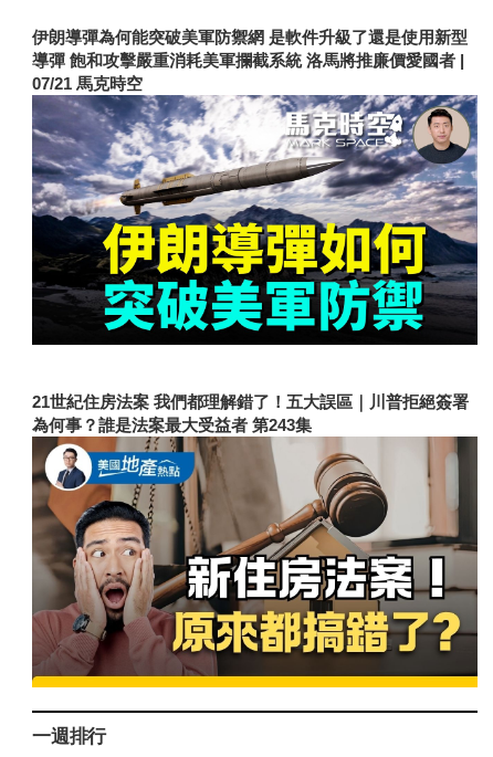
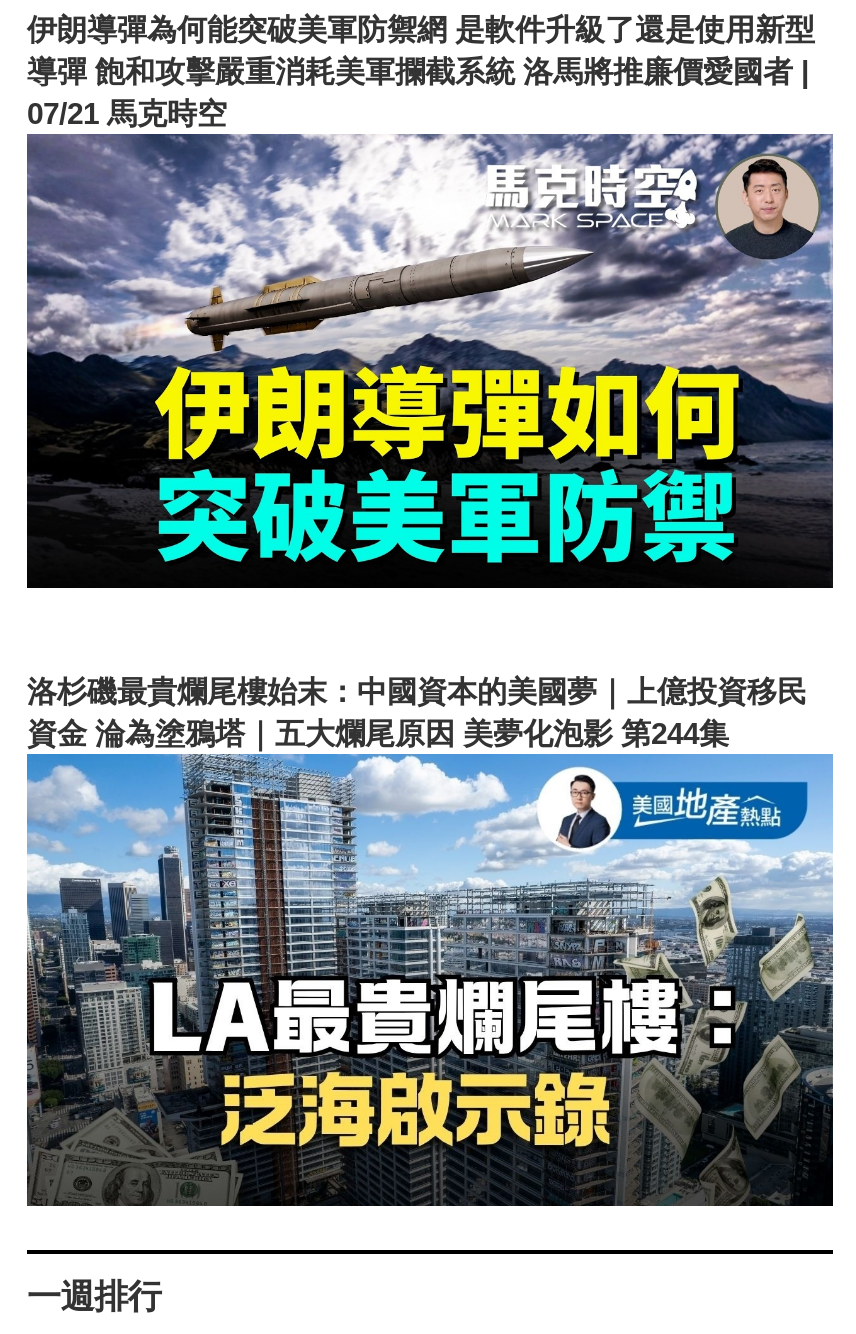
- 21世紀住房法案 我們都理解錯了！五大誤區｜川普拒絕簽署
- 為何事？誰是法案最大受益者 第243集
+ 洛杉磯最貴爛尾樓始末：中國資本的美國夢｜上億投資移民
+ 資金 淪為塗鴉塔｜五大爛尾原因 美夢化泡影 第244集

- [image]
+ [image]
